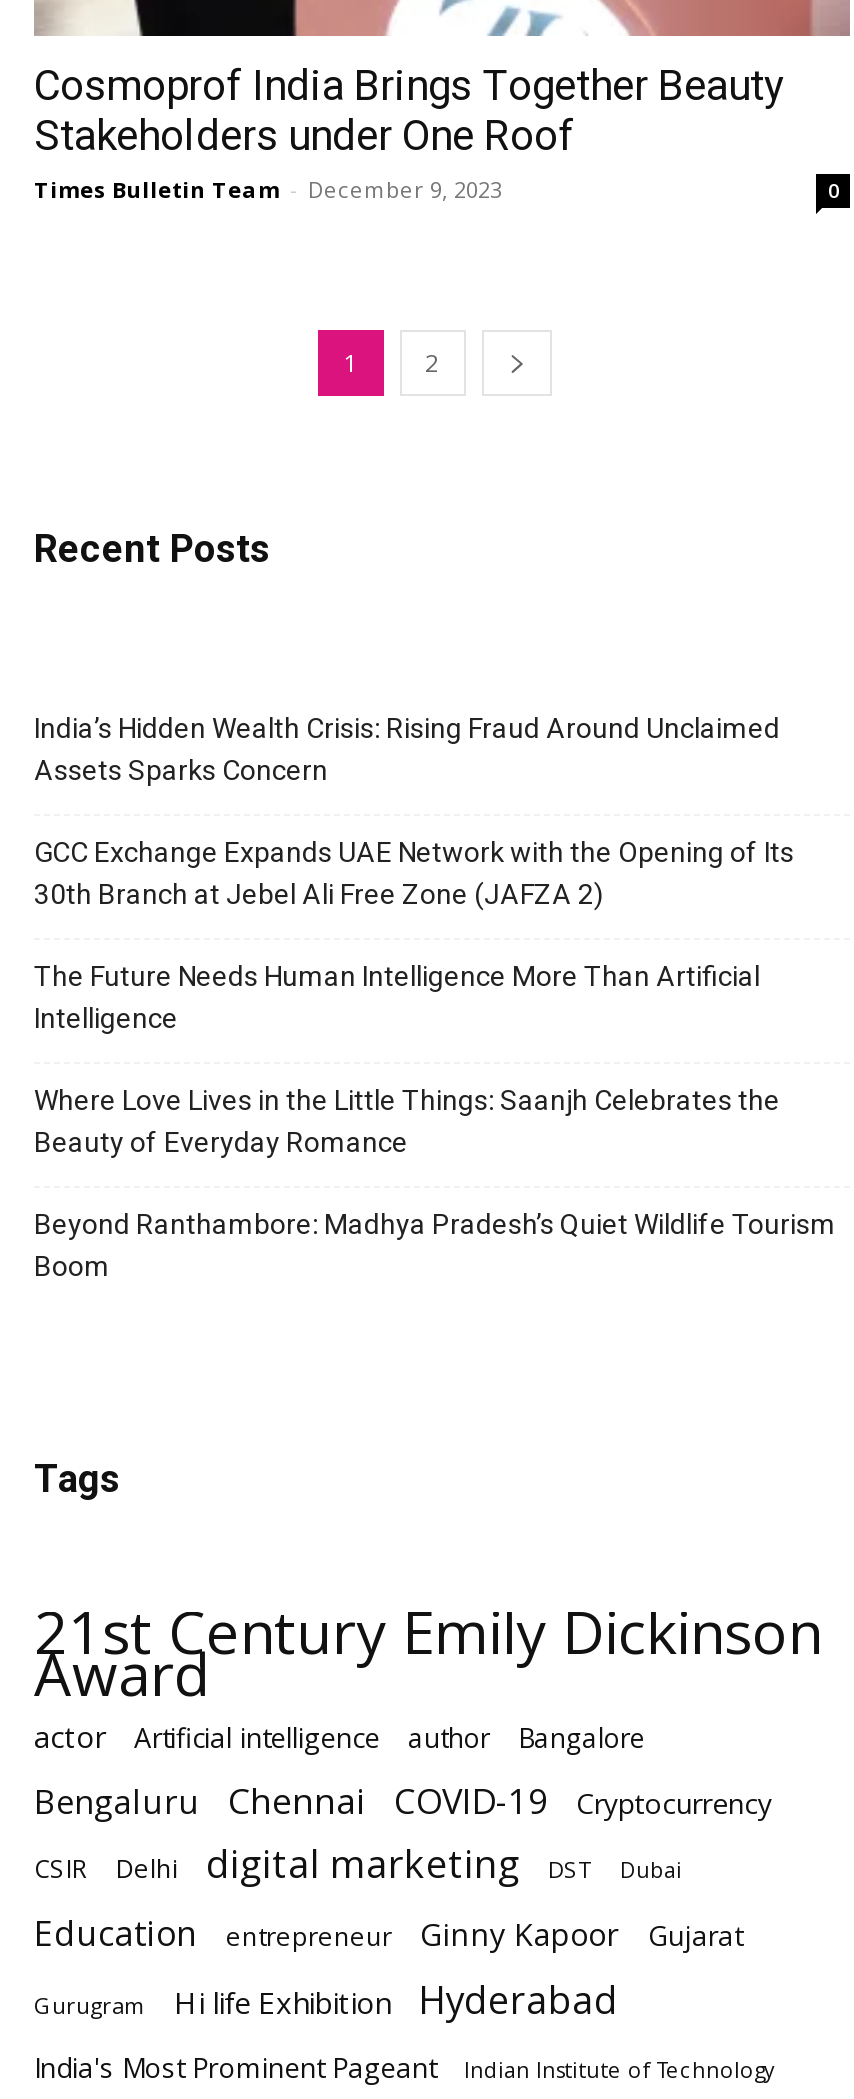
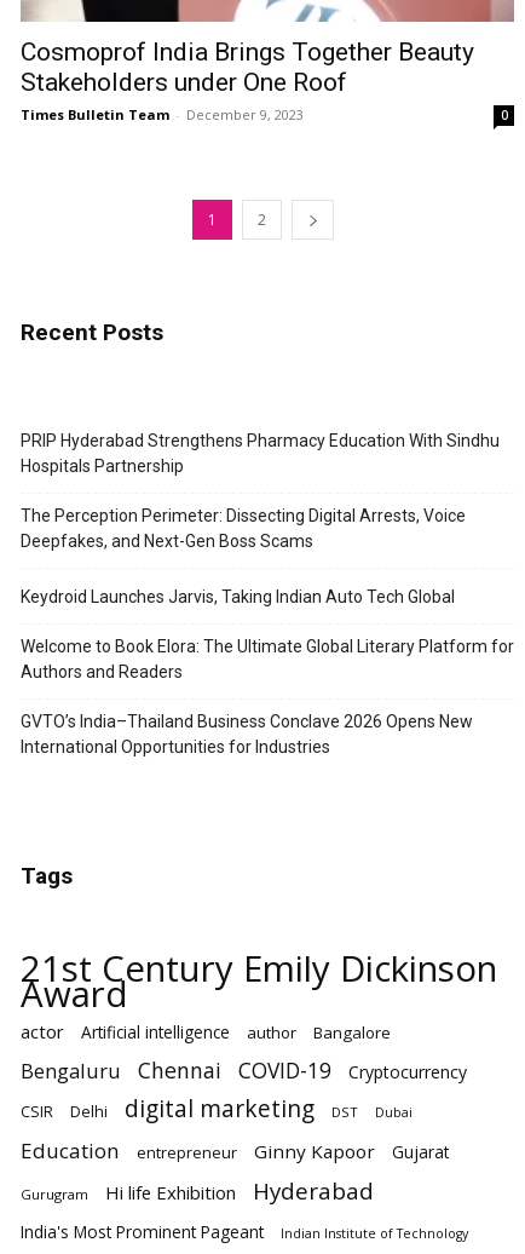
- India’s Hidden Wealth Crisis: Rising Fraud Around Unclaimed
- Assets Sparks Concern
+ PRIP Hyderabad Strengthens Pharmacy Education With Sindhu
+ Hospitals Partnership

- GCC Exchange Expands UAE Network with the Opening of Its
- 30th Branch at Jebel Ali Free Zone (JAFZA 2)
+ The Perception Perimeter: Dissecting Digital Arrests, Voice
+ Deepfakes, and Next-Gen Boss Scams

- The Future Needs Human Intelligence More Than Artificial
- Intelligence
+ Keydroid Launches Jarvis, Taking Indian Auto Tech Global

- Where Love Lives in the Little Things: Saanjh Celebrates the
- Beauty of Everyday Romance
+ Welcome to Book Elora: The Ultimate Global Literary Platform for
+ Authors and Readers

- Beyond Ranthambore: Madhya Pradesh’s Quiet Wildlife Tourism
- Boom
+ GVTO’s India–Thailand Business Conclave 2026 Opens New
+ International Opportunities for Industries
